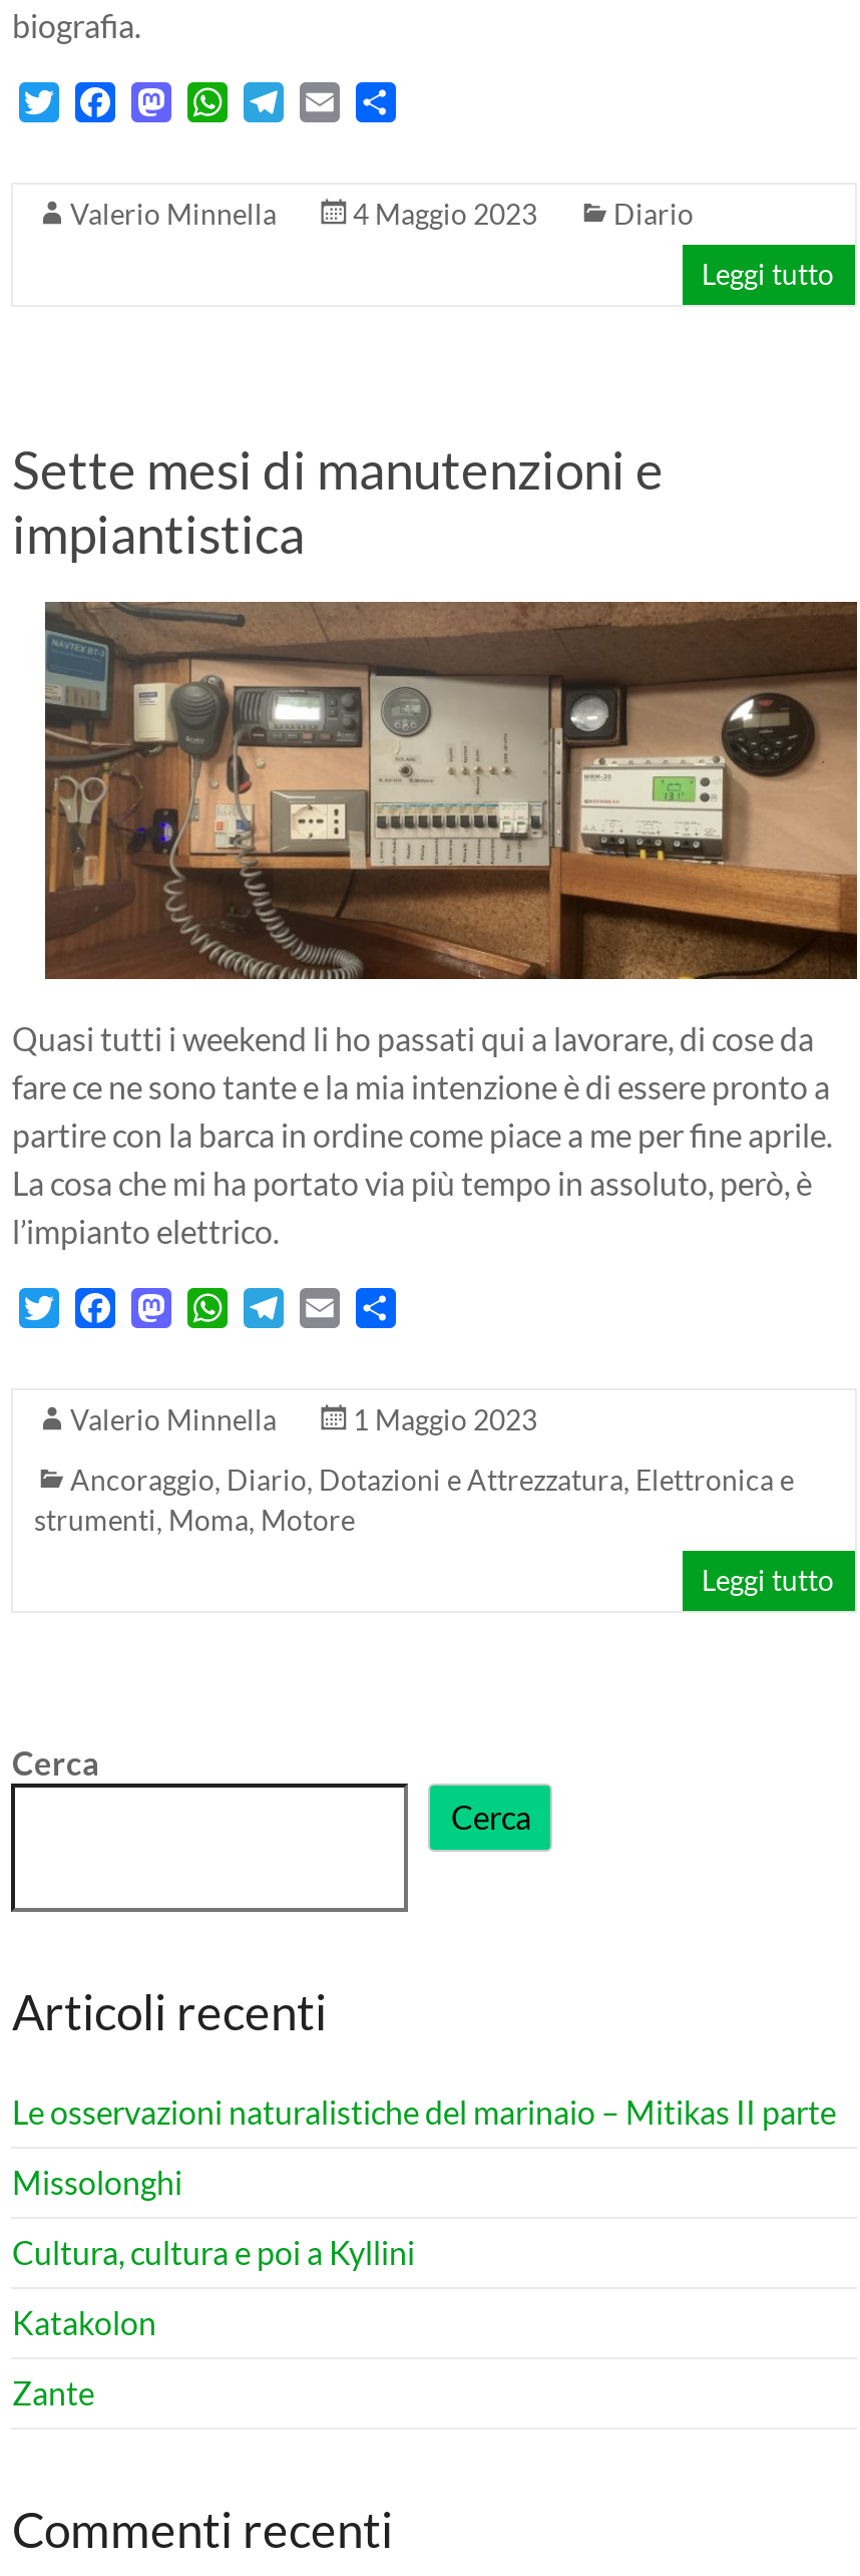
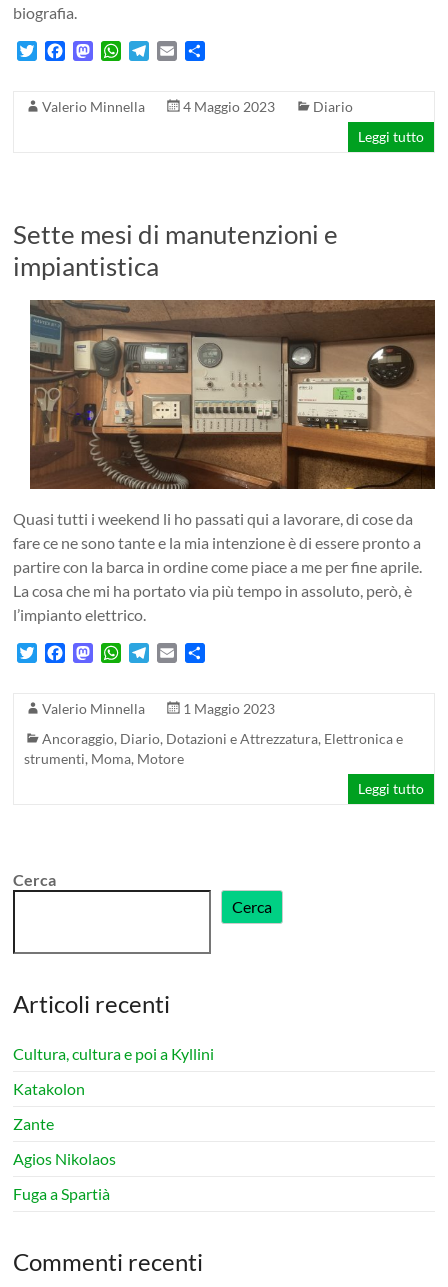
- Le osservazioni naturalistiche del marinaio – Mitikas II parte
- Missolonghi

moved up: Cultura, cultura e poi a Kyllini | Katakolon | Zante

+ Agios Nikolaos
+ Fuga a Spartià
